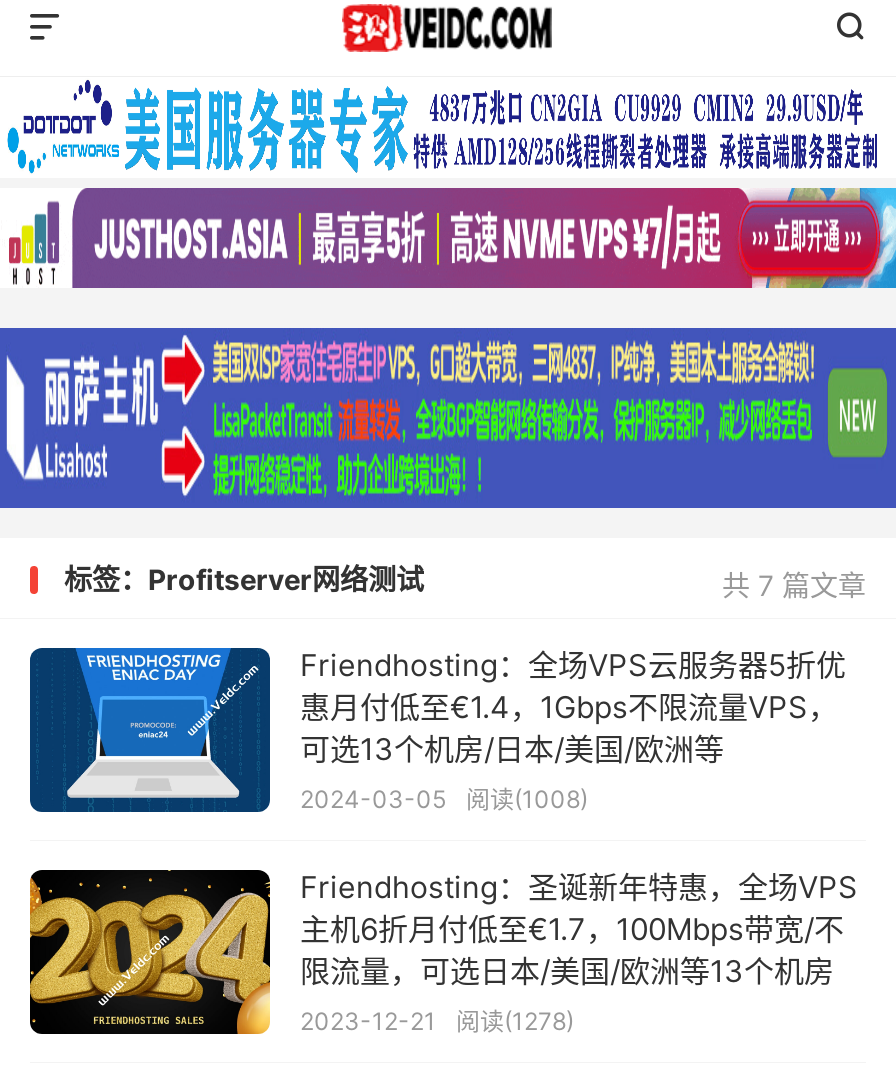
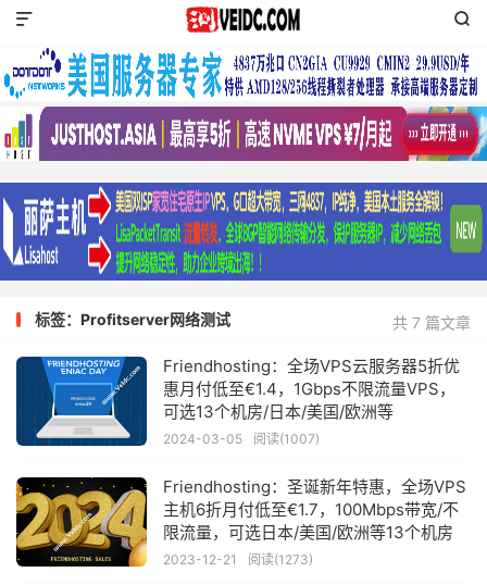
- 2024-03-05 阅读(1008)
+ 2024-03-05 阅读(1007)

- 2023-12-21 阅读(1278)
+ 2023-12-21 阅读(1273)
